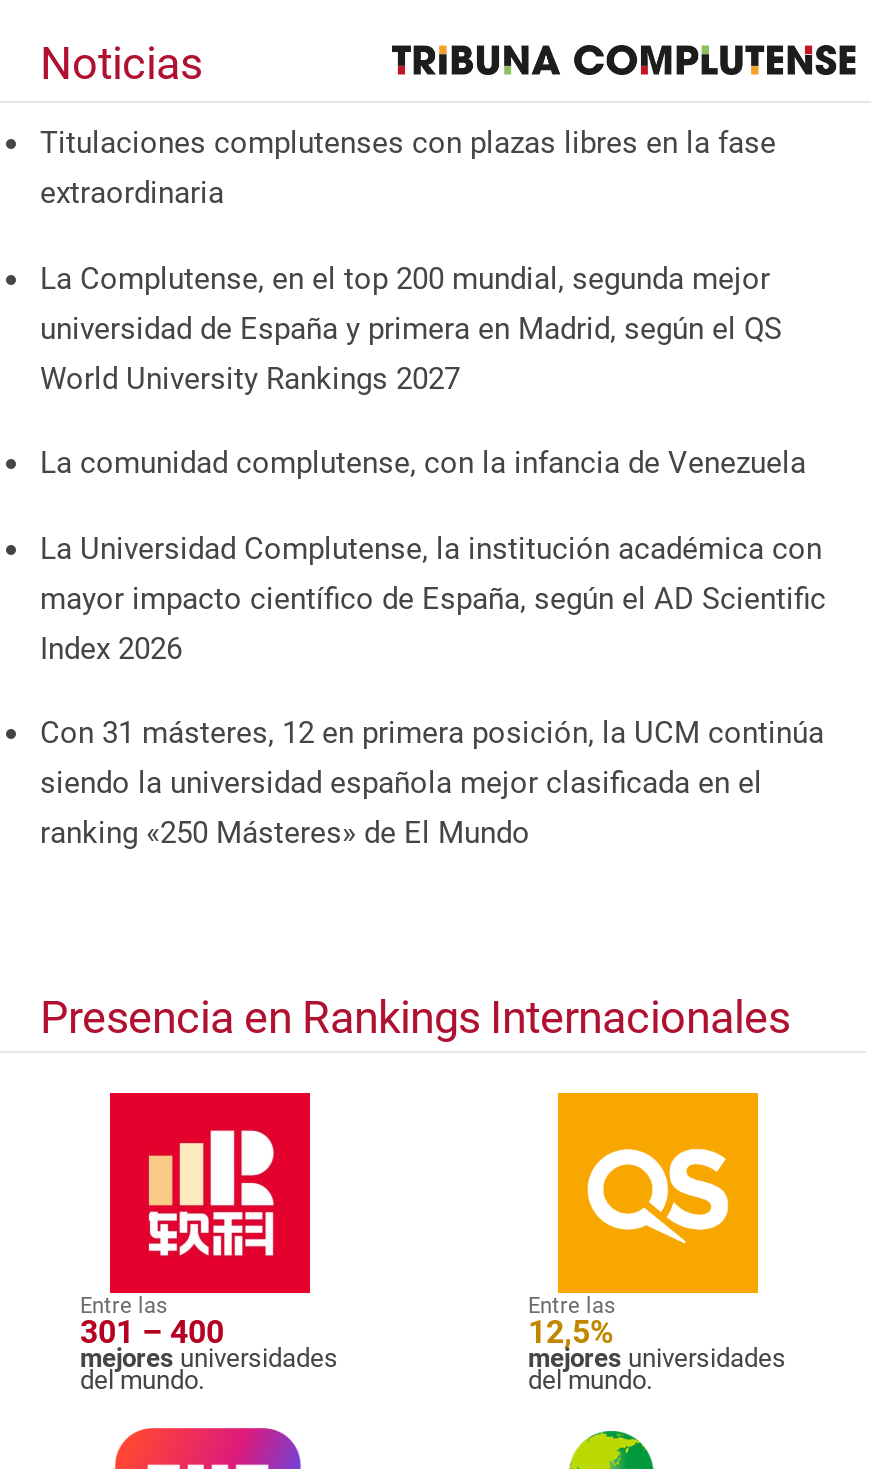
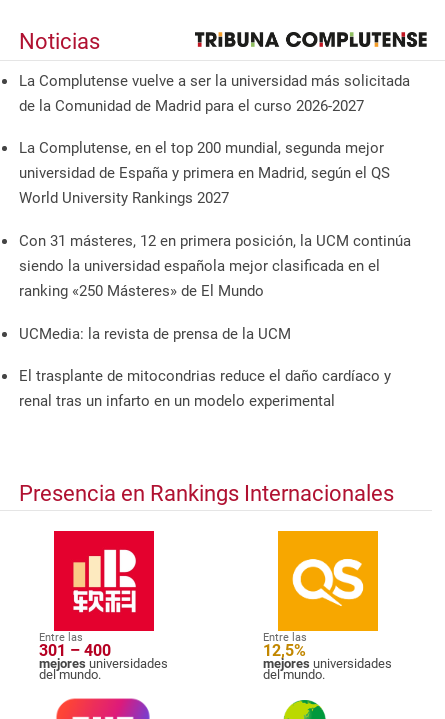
- Titulaciones complutenses con plazas libres en la fase
- extraordinaria
+ La Complutense vuelve a ser la universidad más solicitada
+ de la Comunidad de Madrid para el curso 2026-2027

- La comunidad complutense, con la infancia de Venezuela
- La Universidad Complutense, la institución académica con
- mayor impacto científico de España, según el AD Scientific
- Index 2026

moved up: Con 31 másteres, 12 en primera posición, la UCM continúa | siendo la universidad española mejor clasificada en el | ranking «250 Másteres» de El Mundo

+ UCMedia: la revista de prensa de la UCM
+ El trasplante de mitocondrias reduce el daño cardíaco y
+ renal tras un infarto en un modelo experimental
